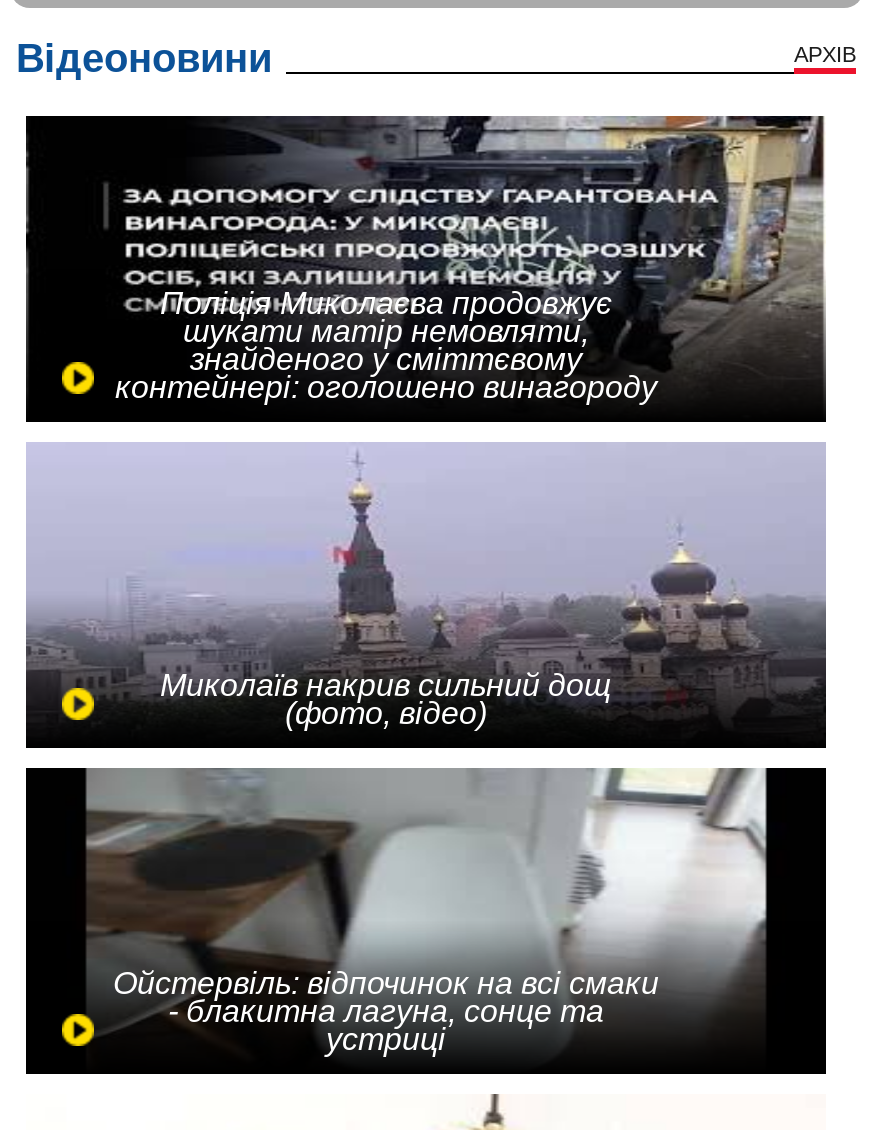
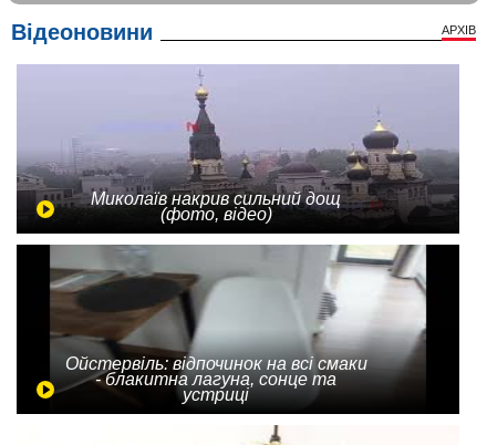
- [image]
- Поліція Миколаєва продовжує
- шукати матір немовляти,
- знайденого у сміттєвому
- контейнері: оголошено винагороду
